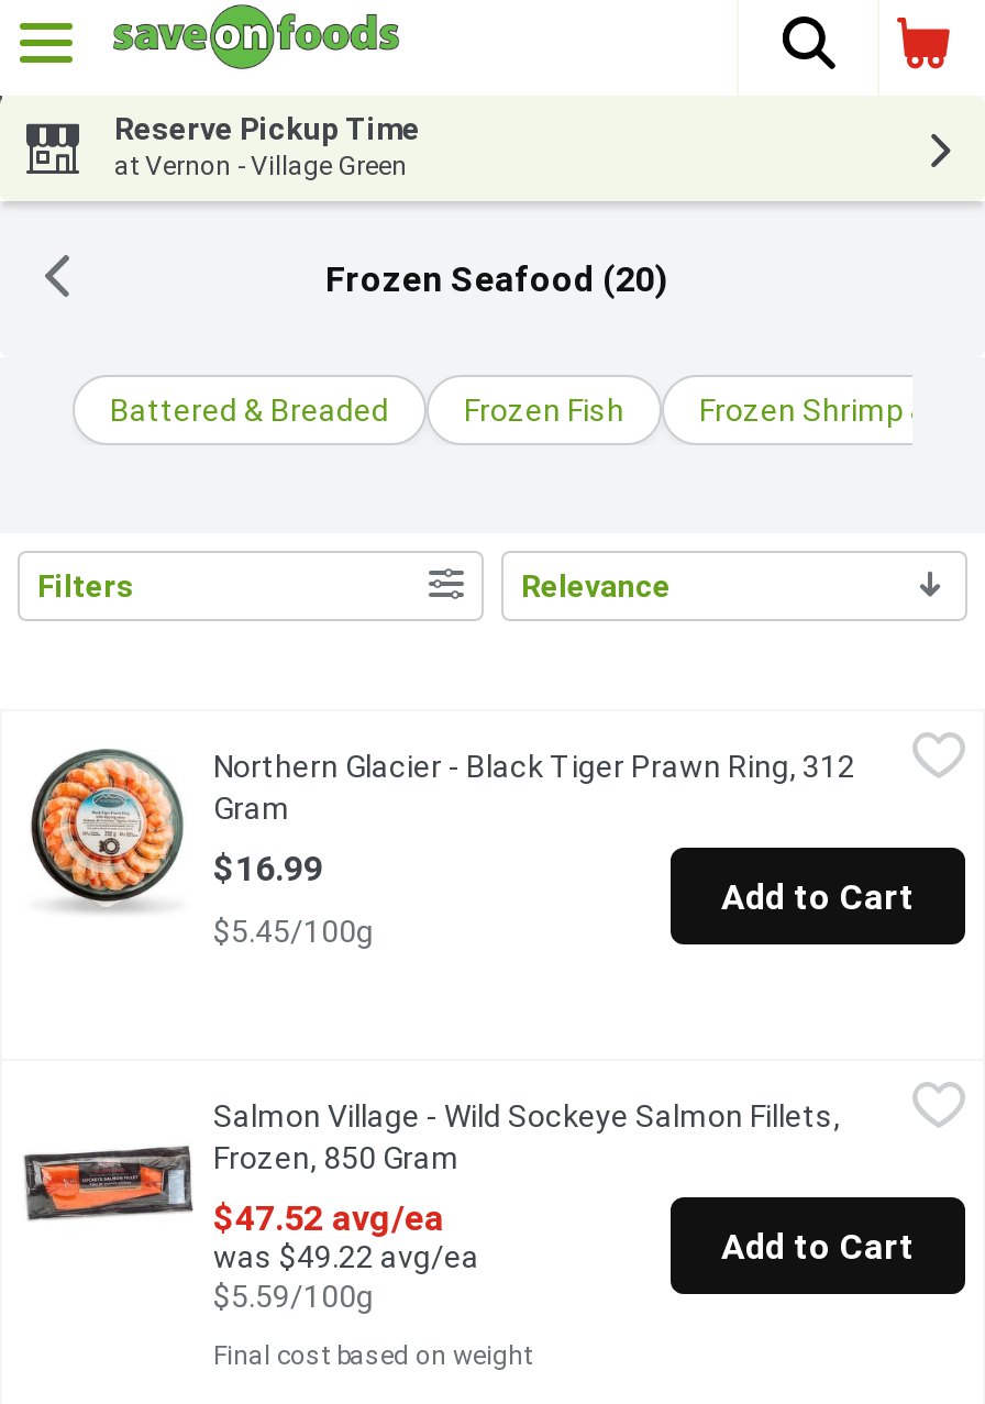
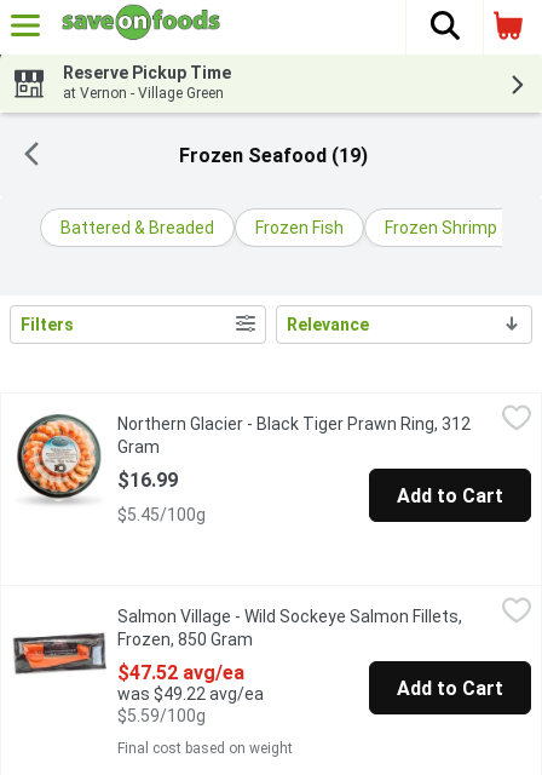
- Frozen Seafood (20)
+ Frozen Seafood (19)
